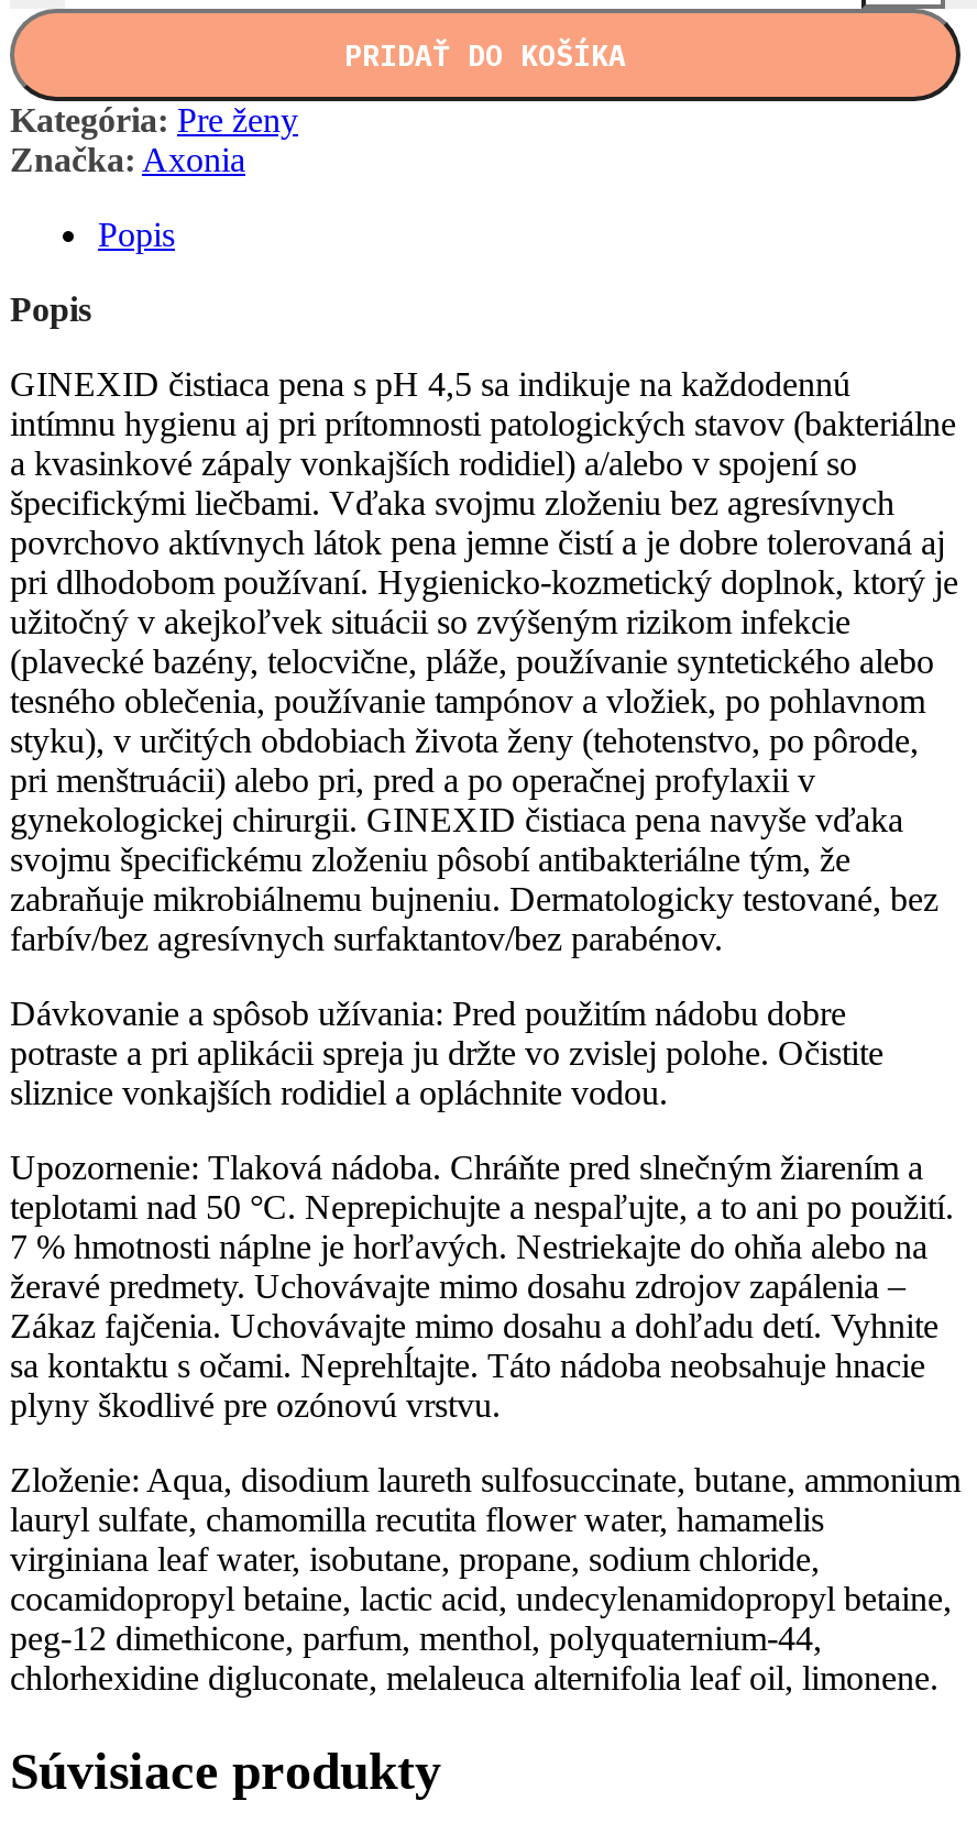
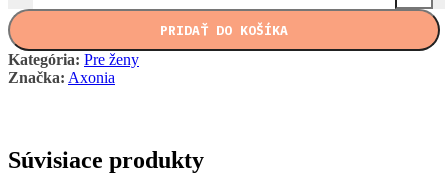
- Popis
- Popis
- GINEXID čistiaca pena s pH 4,5 sa indikuje na každodennú
- intímnu hygienu aj pri prítomnosti patologických stavov (bakteriálne
- a kvasinkové zápaly vonkajších rodidiel) a/alebo v spojení so
- špecifickými liečbami. Vďaka svojmu zloženiu bez agresívnych
- povrchovo aktívnych látok pena jemne čistí a je dobre tolerovaná aj
- pri dlhodobom používaní. Hygienicko-kozmetický doplnok, ktorý je
- užitočný v akejkoľvek situácii so zvýšeným rizikom infekcie
- (plavecké bazény, telocvične, pláže, používanie syntetického alebo
- tesného oblečenia, používanie tampónov a vložiek, po pohlavnom
- styku), v určitých obdobiach života ženy (tehotenstvo, po pôrode,
- pri menštruácii) alebo pri, pred a po operačnej profylaxii v
- gynekologickej chirurgii. GINEXID čistiaca pena navyše vďaka
- svojmu špecifickému zloženiu pôsobí antibakteriálne tým, že
- zabraňuje mikrobiálnemu bujneniu. Dermatologicky testované, bez
- farbív/bez agresívnych surfaktantov/bez parabénov.
- Dávkovanie a spôsob užívania: Pred použitím nádobu dobre
- potraste a pri aplikácii spreja ju držte vo zvislej polohe. Očistite
- sliznice vonkajších rodidiel a opláchnite vodou.
- Upozornenie: Tlaková nádoba. Chráňte pred slnečným žiarením a
- teplotami nad 50 °C. Neprepichujte a nespaľujte, a to ani po použití.
- 7 % hmotnosti náplne je horľavých. Nestriekajte do ohňa alebo na
- žeravé predmety. Uchovávajte mimo dosahu zdrojov zapálenia –
- Zákaz fajčenia. Uchovávajte mimo dosahu a dohľadu detí. Vyhnite
- sa kontaktu s očami. Neprehĺtajte. Táto nádoba neobsahuje hnacie
- plyny škodlivé pre ozónovú vrstvu.
- Zloženie: Aqua, disodium laureth sulfosuccinate, butane, ammonium
- lauryl sulfate, chamomilla recutita flower water, hamamelis
- virginiana leaf water, isobutane, propane, sodium chloride,
- cocamidopropyl betaine, lactic acid, undecylenamidopropyl betaine,
- peg-12 dimethicone, parfum, menthol, polyquaternium-44,
- chlorhexidine digluconate, melaleuca alternifolia leaf oil, limonene.
